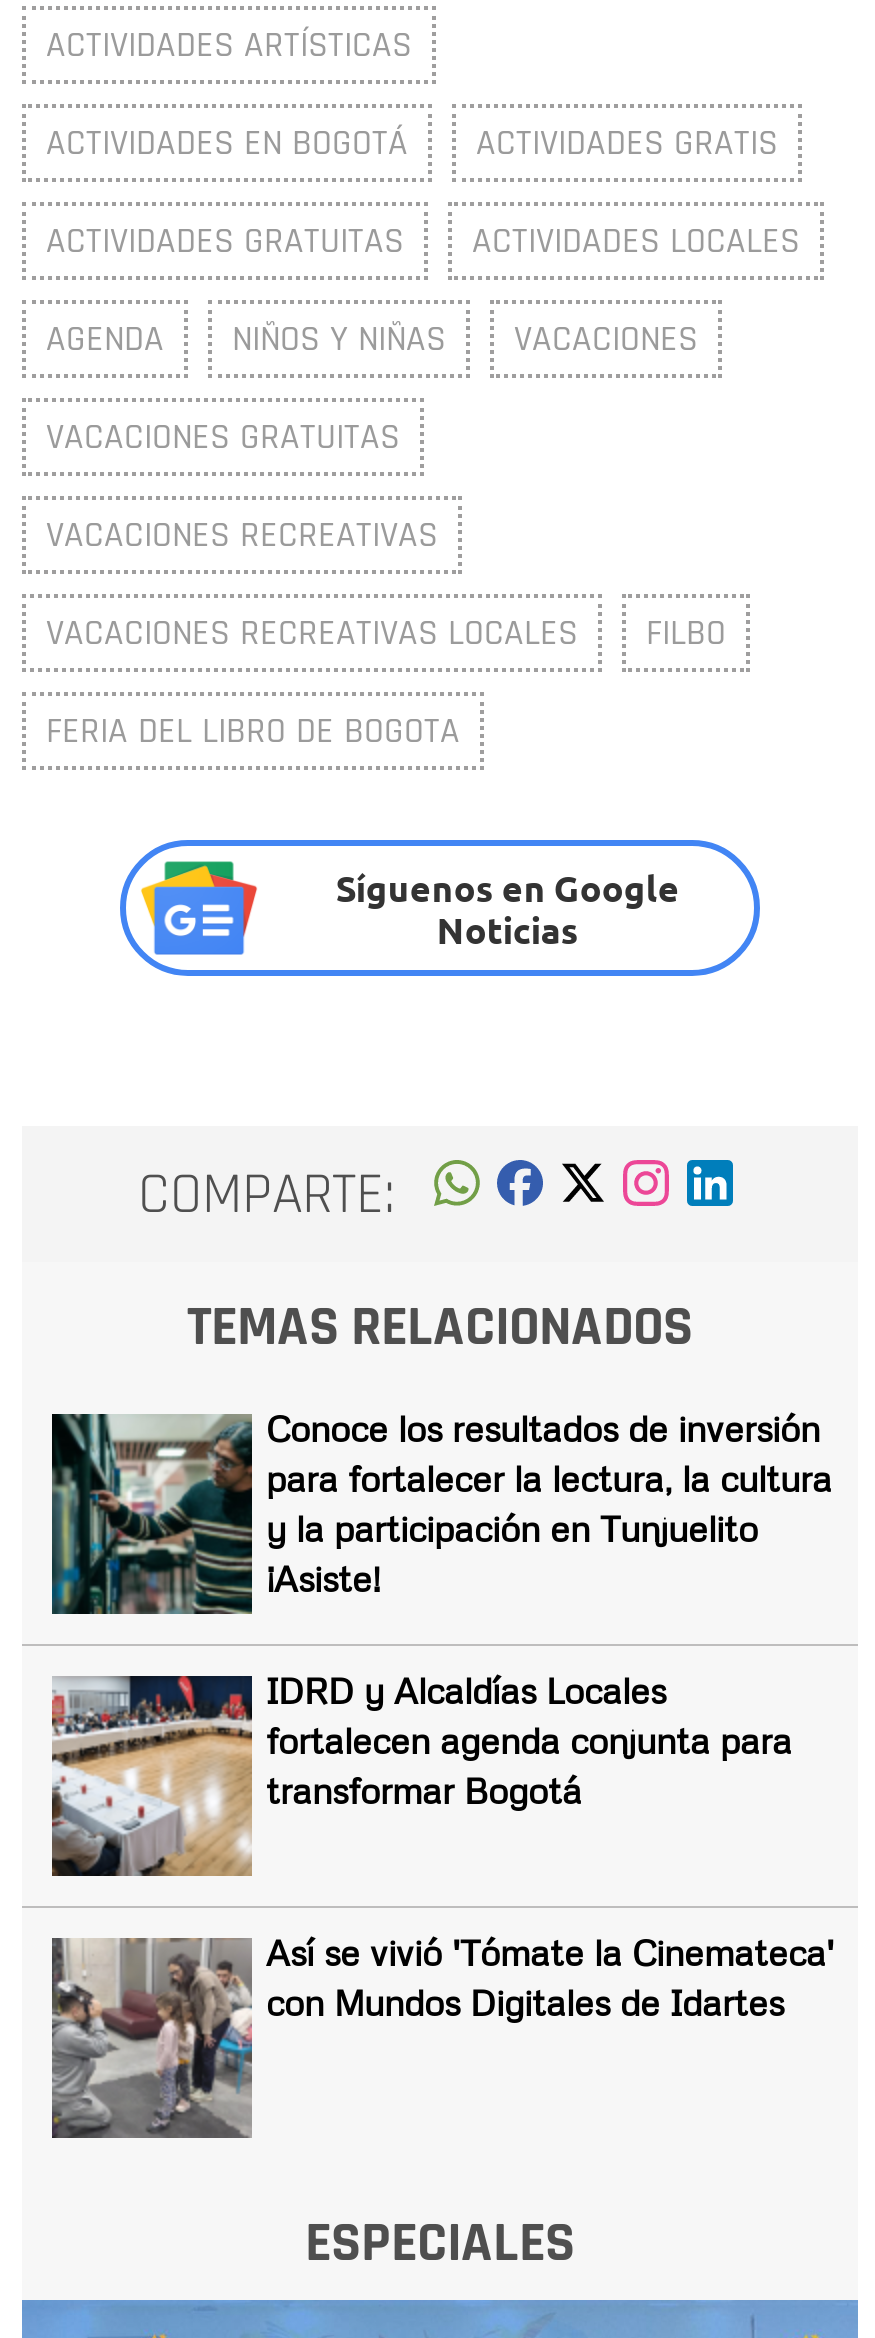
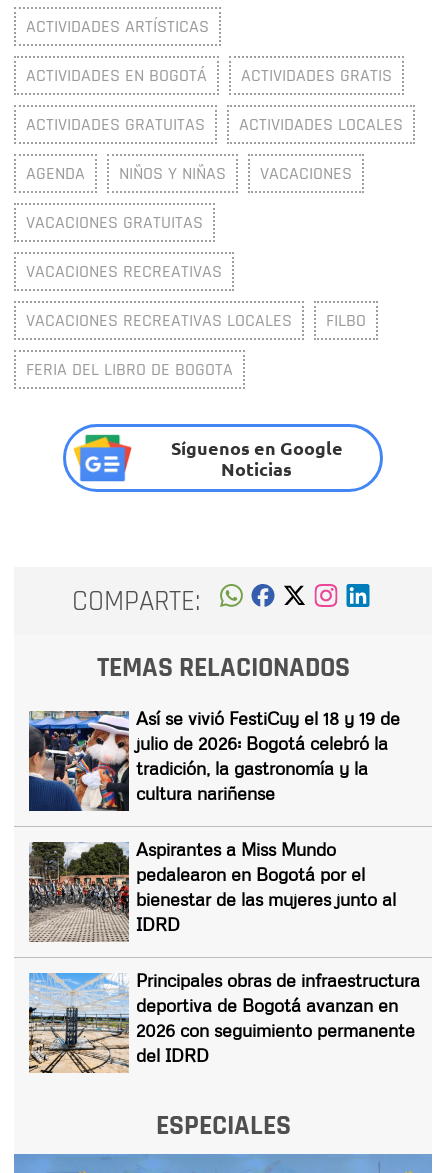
- [image]
- Conoce los resultados de inversión
- para fortalecer la lectura, la cultura
- y la participación en Tunjuelito
- ¡Asiste!
+ [image]
+ Así se vivió FestiCuy el 18 y 19 de
+ julio de 2026: Bogotá celebró la
+ tradición, la gastronomía y la
+ cultura nariñense

- [image]
- IDRD y Alcaldías Locales
- fortalecen agenda conjunta para
- transformar Bogotá
+ [image]
+ Aspirantes a Miss Mundo
+ pedalearon en Bogotá por el
+ bienestar de las mujeres junto al
+ IDRD

- [image]
- Así se vivió 'Tómate la Cinemateca'
- con Mundos Digitales de Idartes
+ [image]
+ Principales obras de infraestructura
+ deportiva de Bogotá avanzan en
+ 2026 con seguimiento permanente
+ del IDRD
